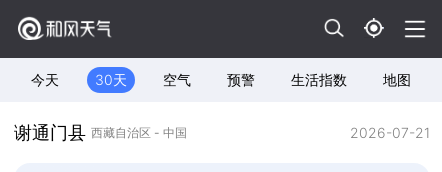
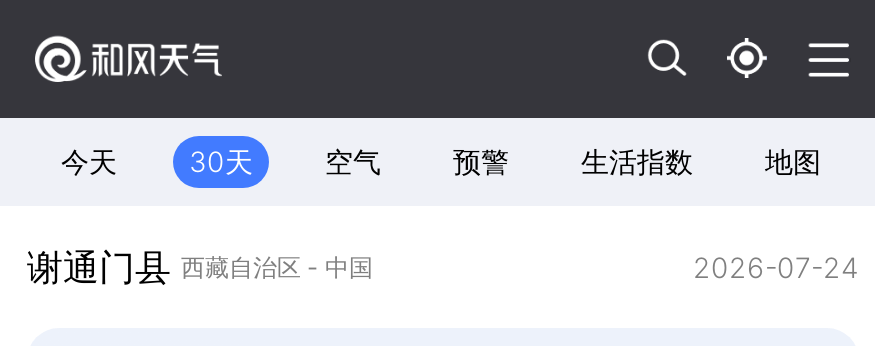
- 2026-07-21
+ 2026-07-24
